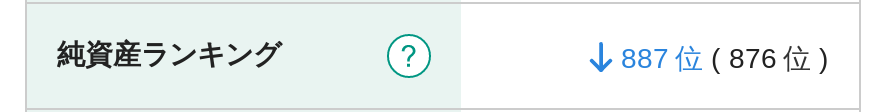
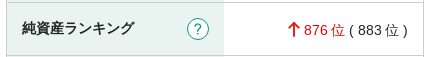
- 887
+ 876

- (876
+ (883
